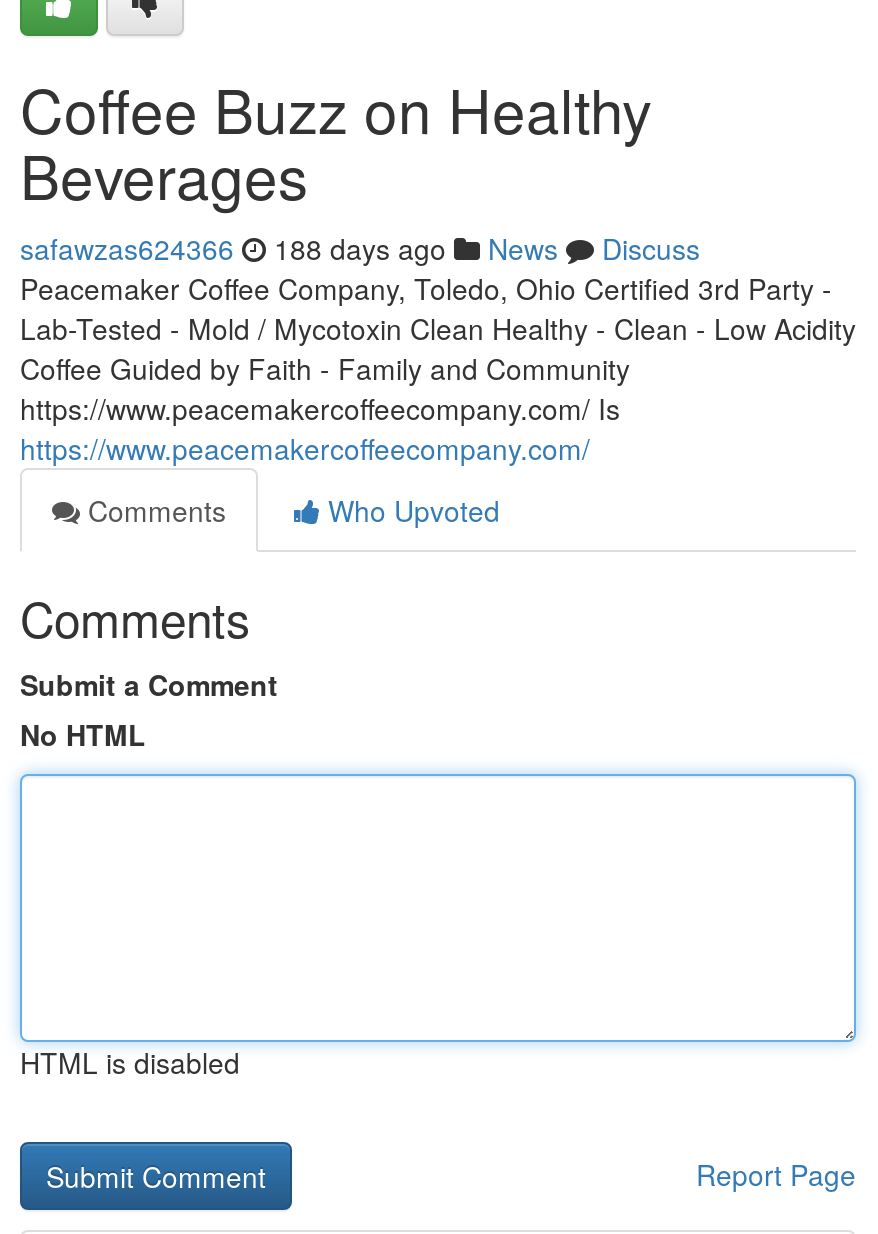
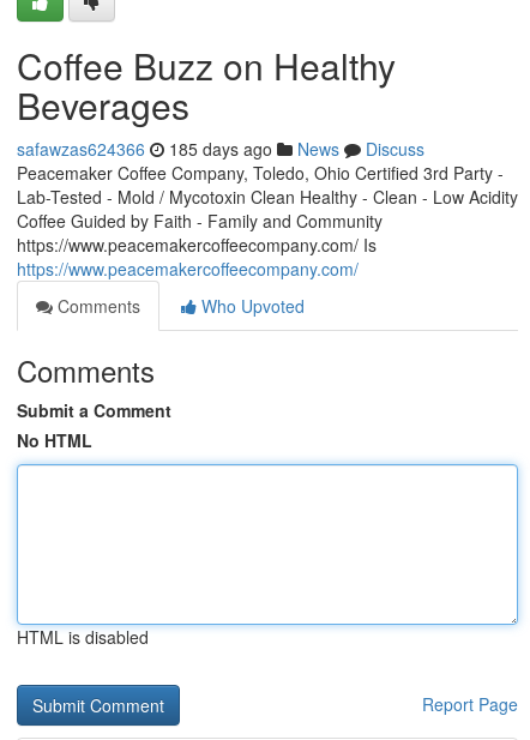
- safawzas624366 188 days ago News Discuss
+ safawzas624366 185 days ago News Discuss
